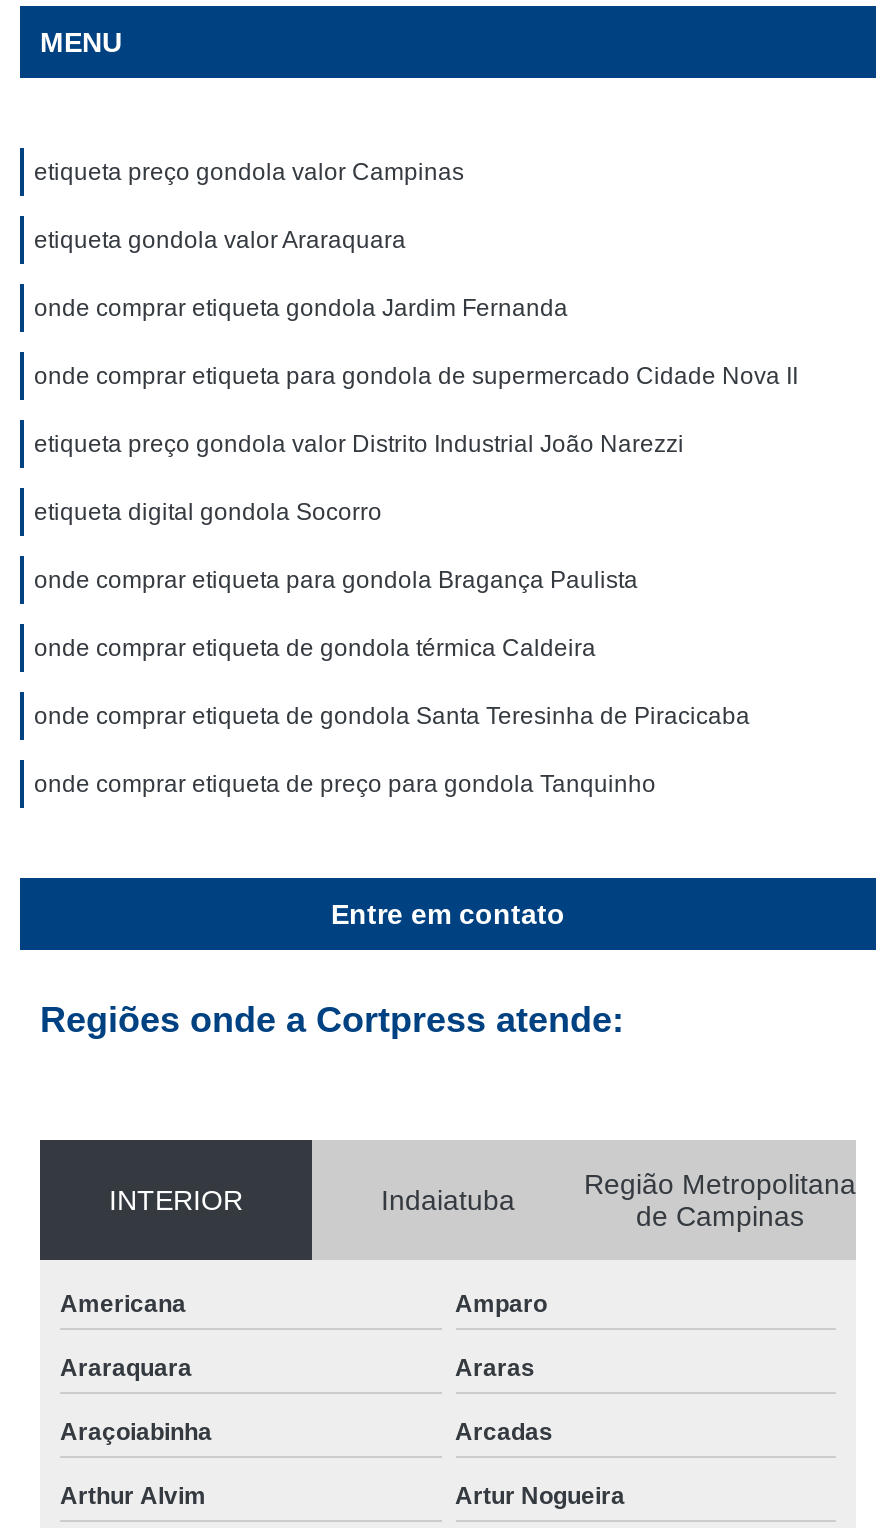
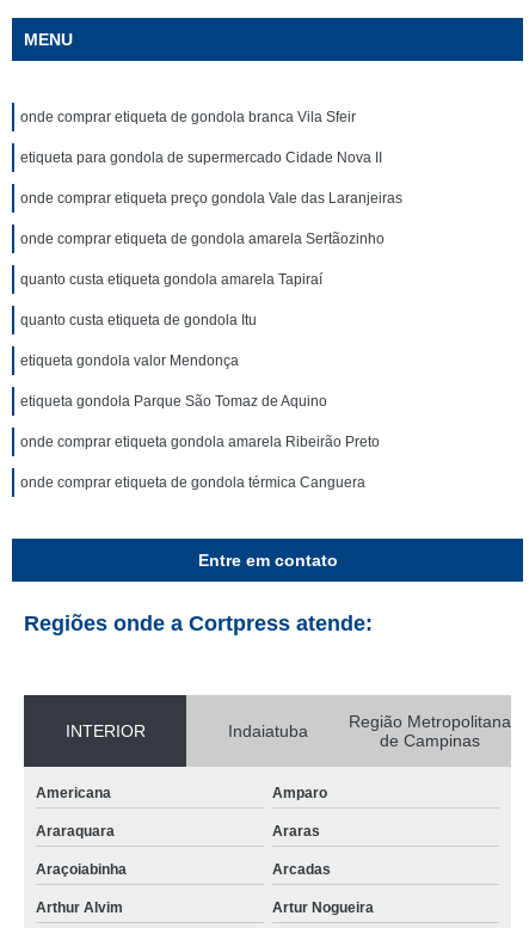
- etiqueta preço gondola valor Campinas
+ onde comprar etiqueta de gondola branca Vila Sfeir

- etiqueta gondola valor Araraquara
+ etiqueta para gondola de supermercado Cidade Nova II

- onde comprar etiqueta gondola Jardim Fernanda
+ onde comprar etiqueta preço gondola Vale das Laranjeiras

- onde comprar etiqueta para gondola de supermercado Cidade Nova II
+ onde comprar etiqueta de gondola amarela Sertãozinho

- etiqueta preço gondola valor Distrito Industrial João Narezzi
+ quanto custa etiqueta gondola amarela Tapiraí

- etiqueta digital gondola Socorro
+ quanto custa etiqueta de gondola Itu

- onde comprar etiqueta para gondola Bragança Paulista
+ etiqueta gondola valor Mendonça

- onde comprar etiqueta de gondola térmica Caldeira
+ etiqueta gondola Parque São Tomaz de Aquino

- onde comprar etiqueta de gondola Santa Teresinha de Piracicaba
+ onde comprar etiqueta gondola amarela Ribeirão Preto

- onde comprar etiqueta de preço para gondola Tanquinho
+ onde comprar etiqueta de gondola térmica Canguera
